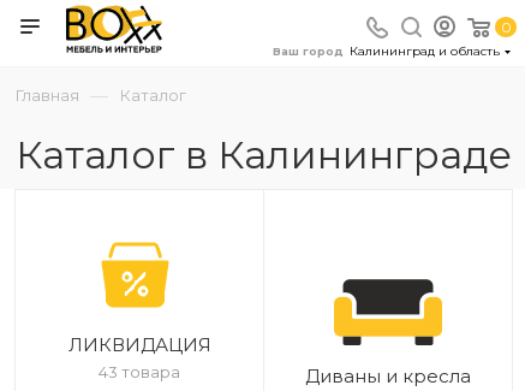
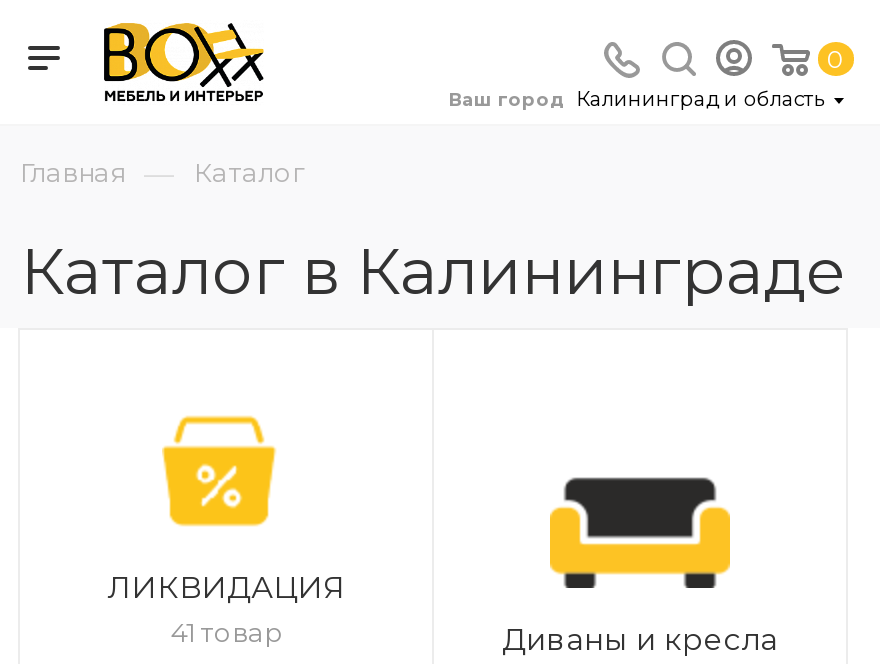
- 43 товара
+ 41 товар
